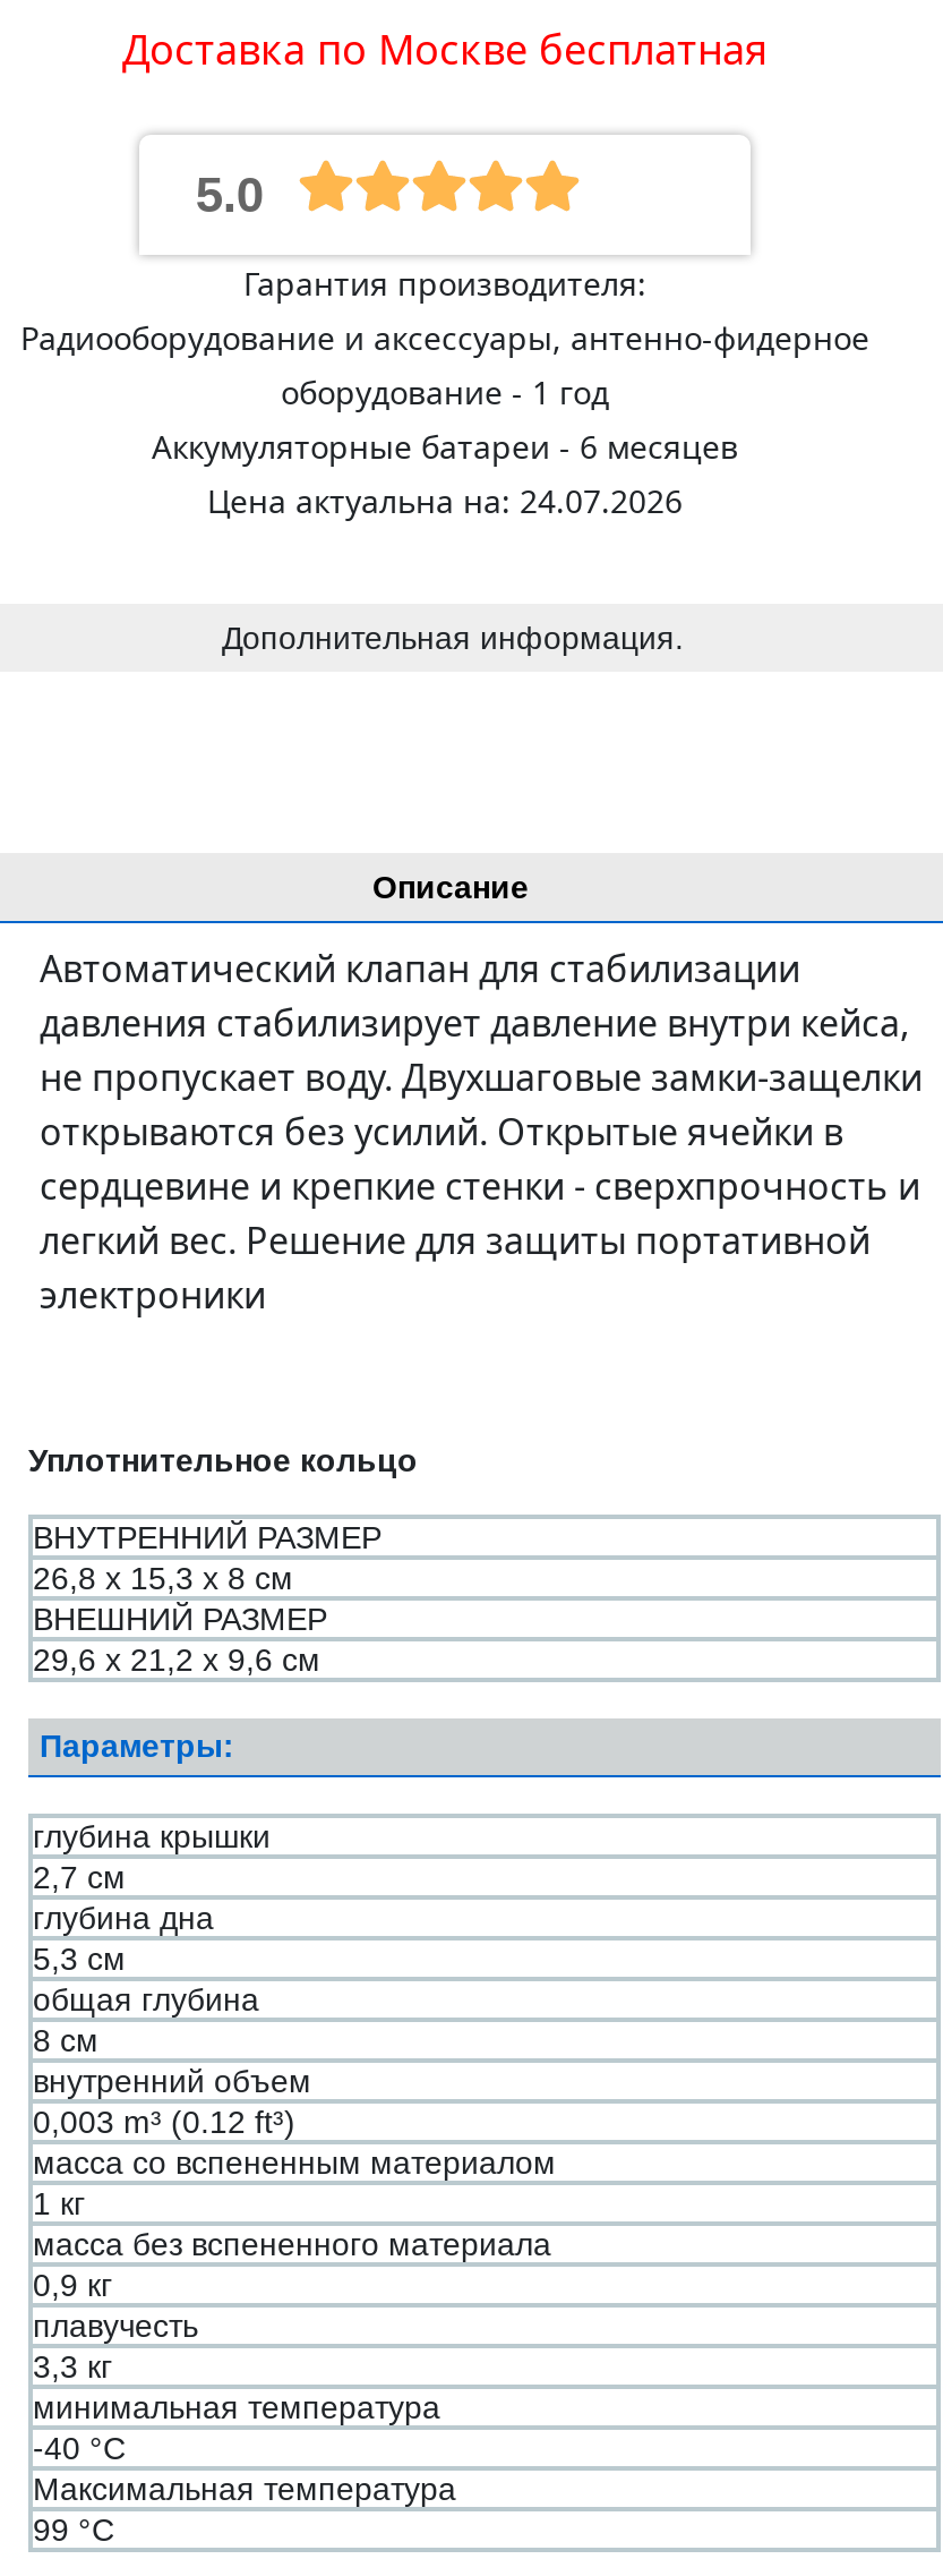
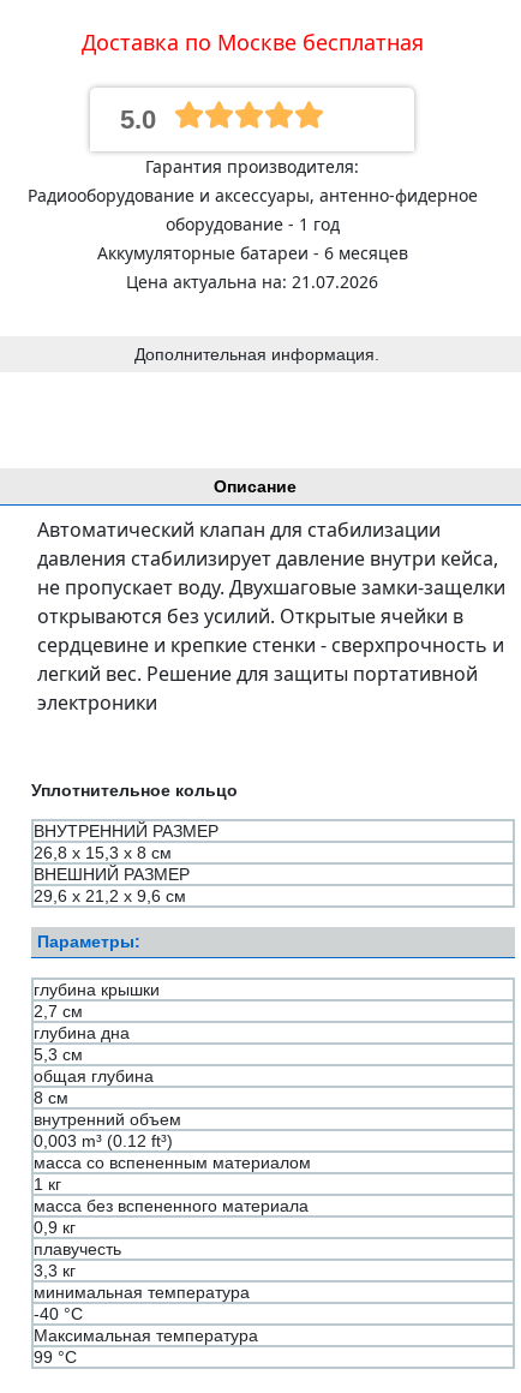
- Цена актуальна на: 24.07.2026
+ Цена актуальна на: 21.07.2026
